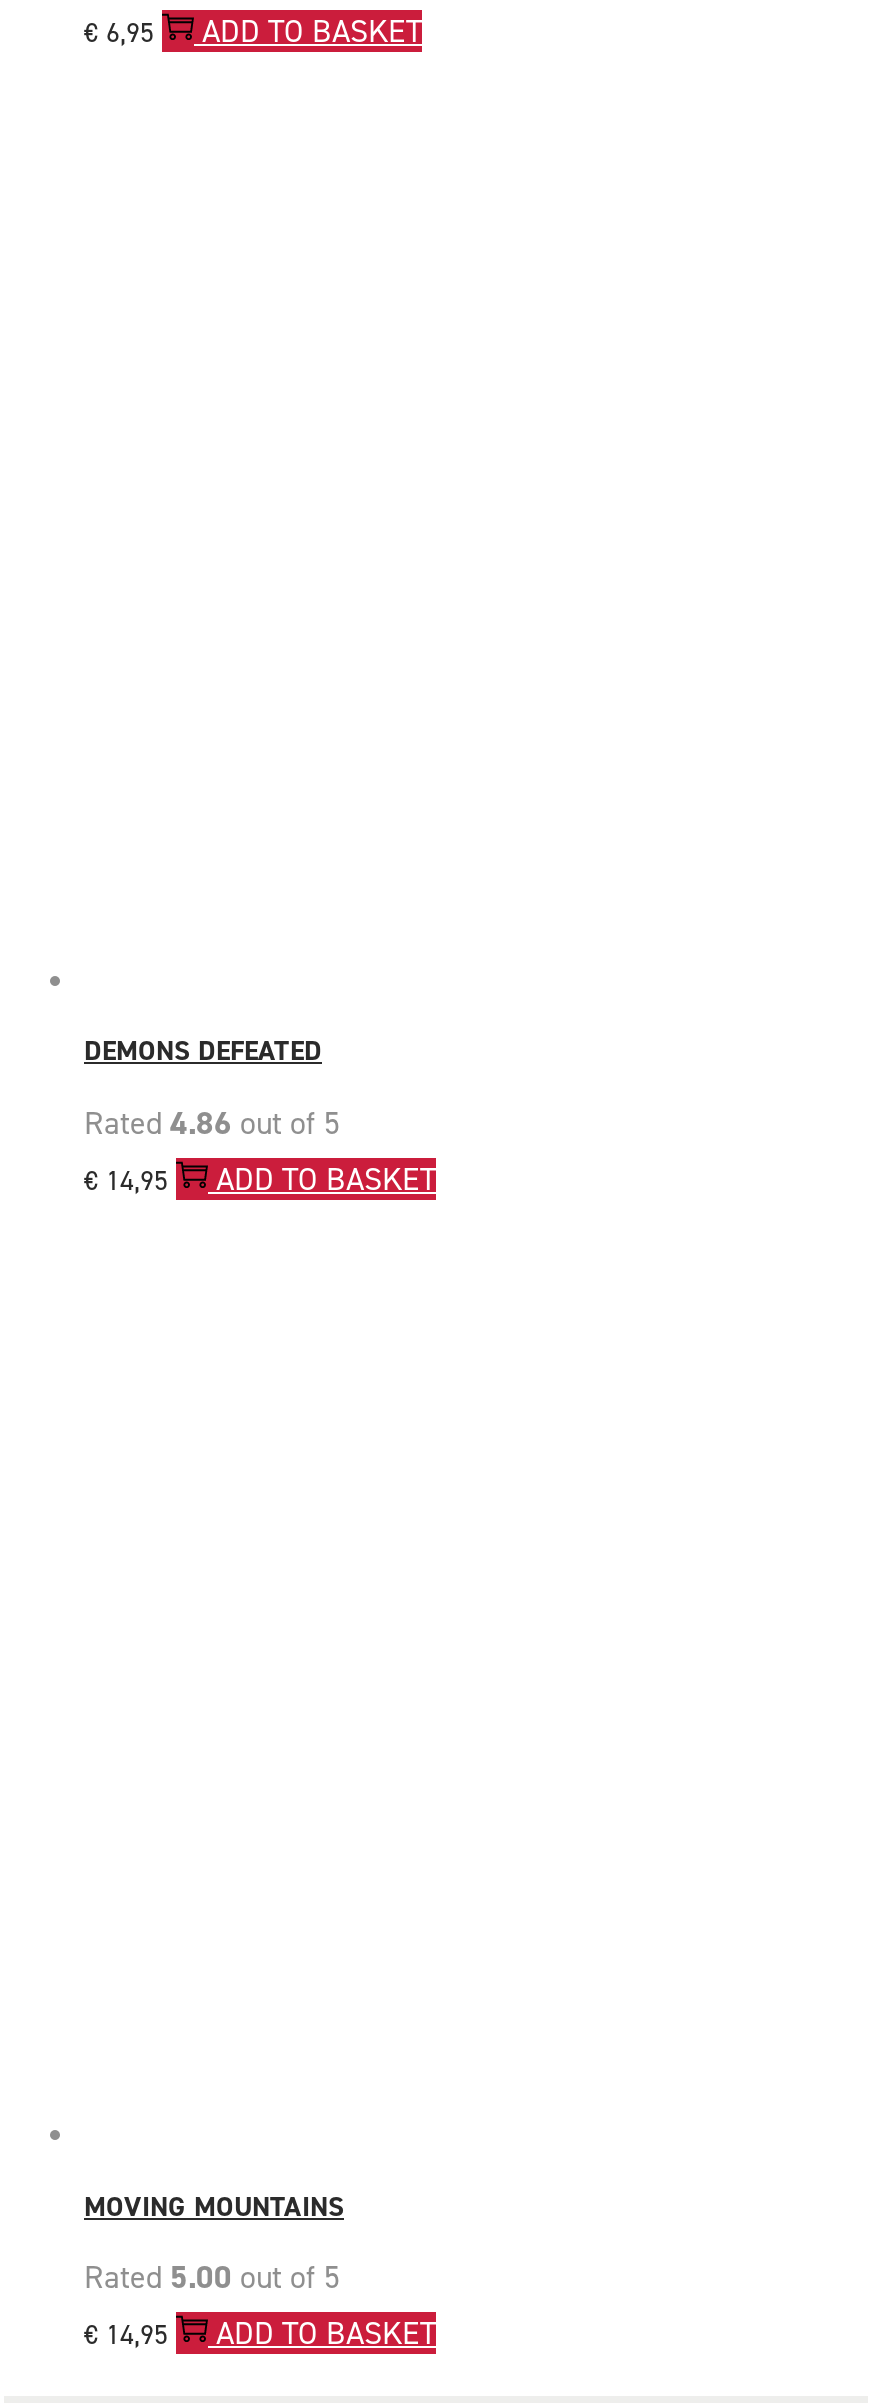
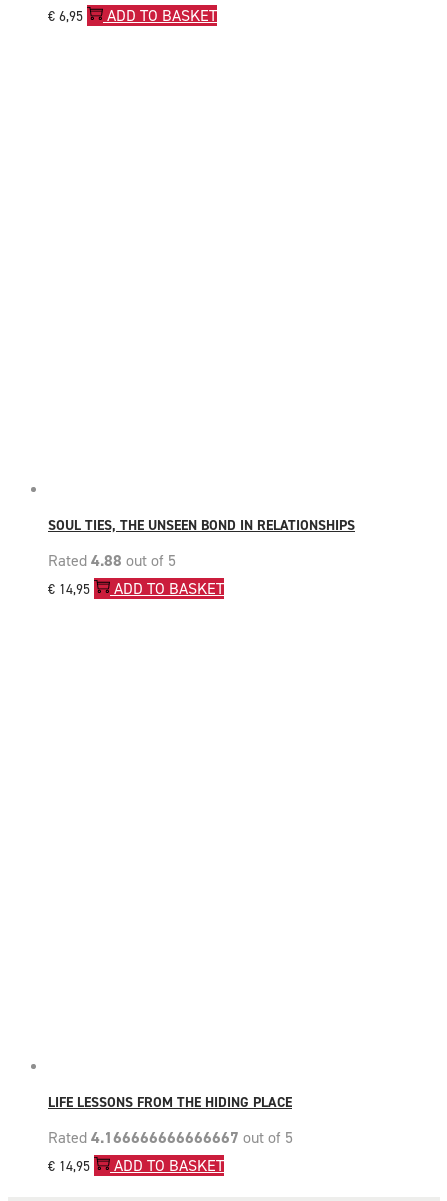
- DEMONS DEFEATED
+ SOUL TIES, THE UNSEEN BOND IN RELATIONSHIPS

- Rated 4.86 out of 5
+ Rated 4.88 out of 5

- MOVING MOUNTAINS
+ LIFE LESSONS FROM THE HIDING PLACE

- Rated 5.00 out of 5
+ Rated 4.166666666666667 out of 5
